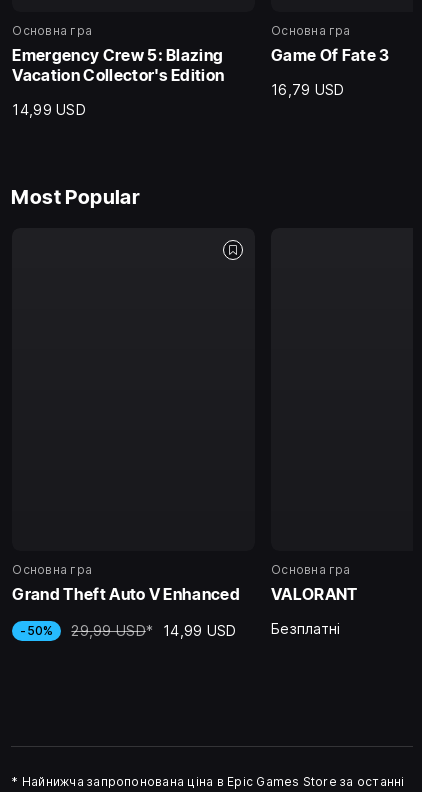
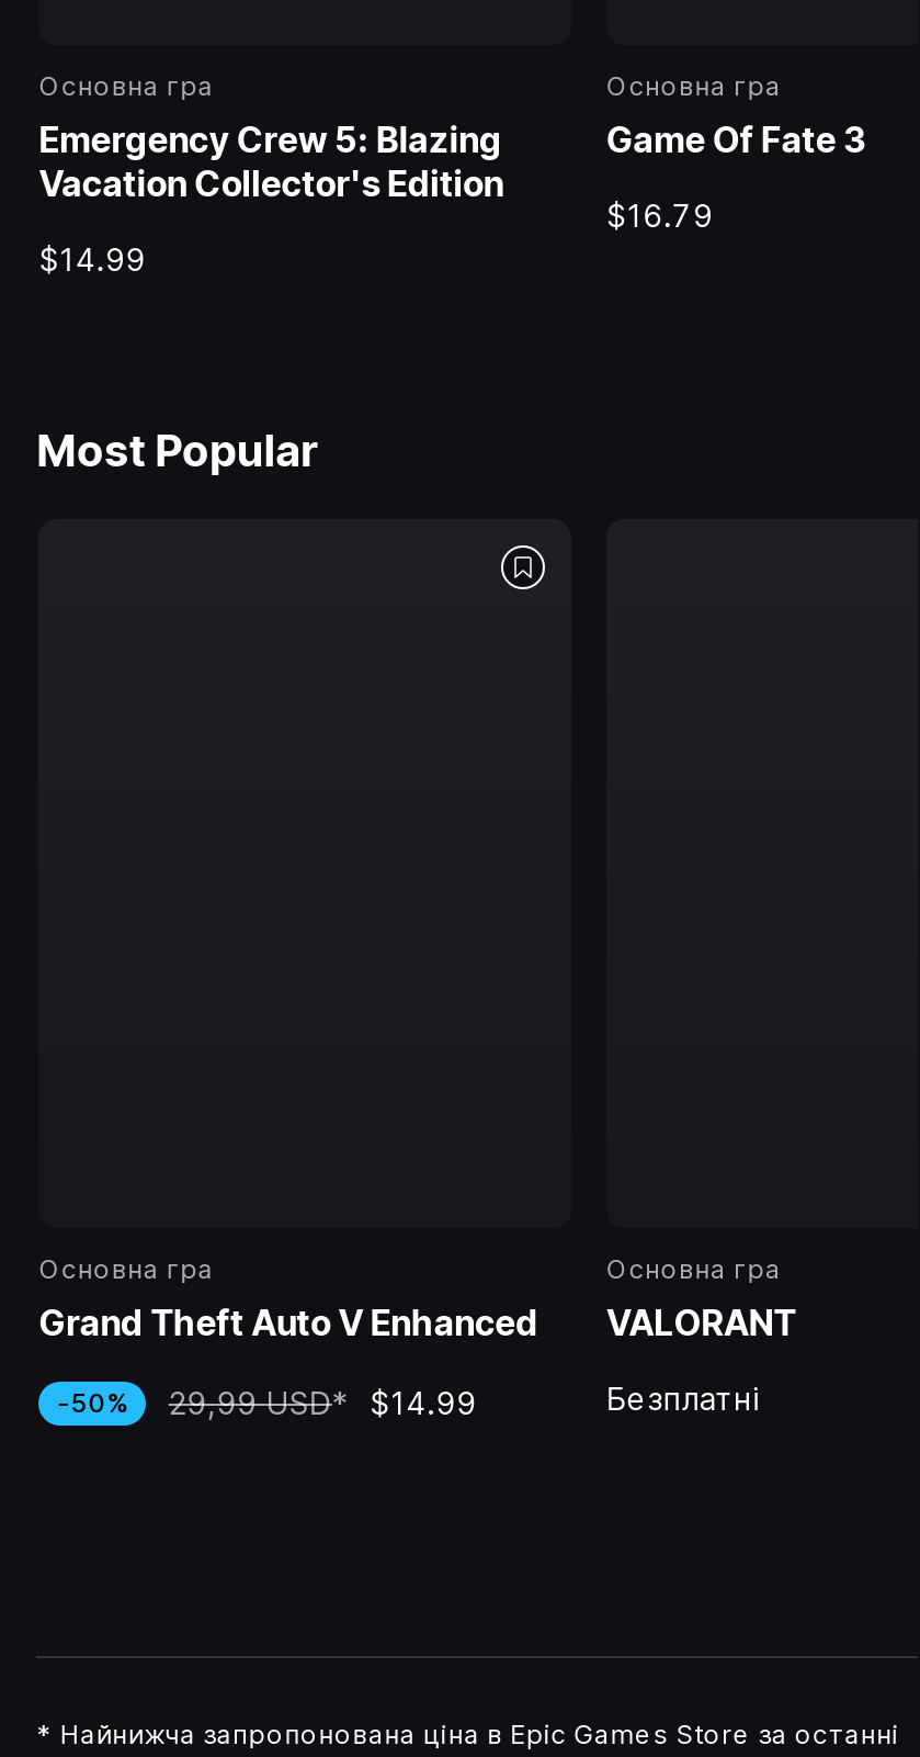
- 16,79 USD
+ $16.79

- 14,99 USD
+ $14.99

- -50% 29,99 USD* 14,99 USD
+ -50% 29,99 USD* $14.99
